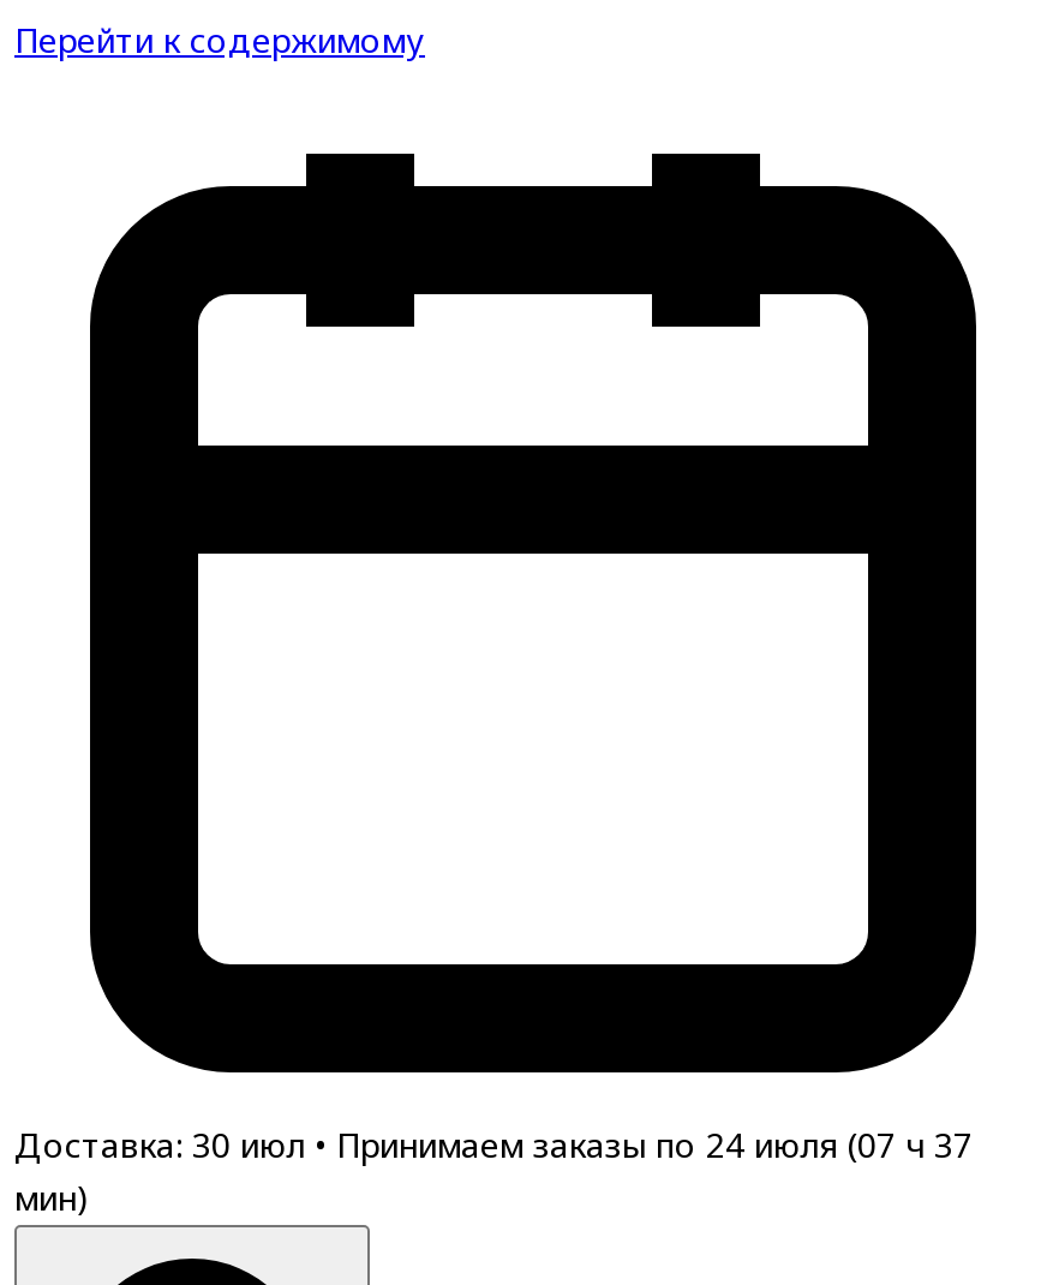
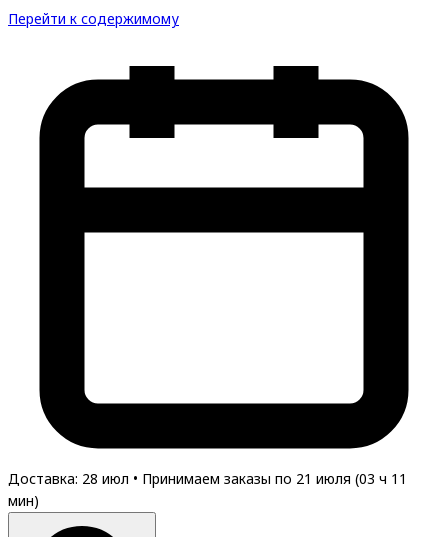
- Доставка: 30 июл • Принимаем заказы по 24 июля (07 ч 37
+ Доставка: 28 июл • Принимаем заказы по 21 июля (03 ч 11
